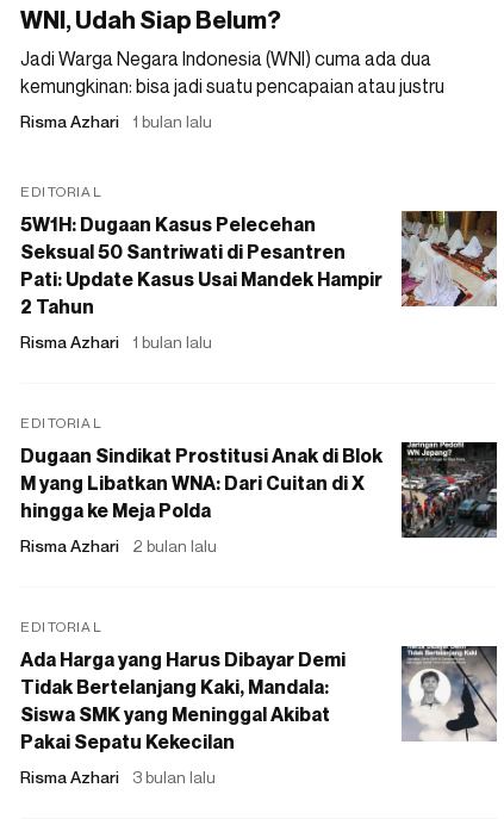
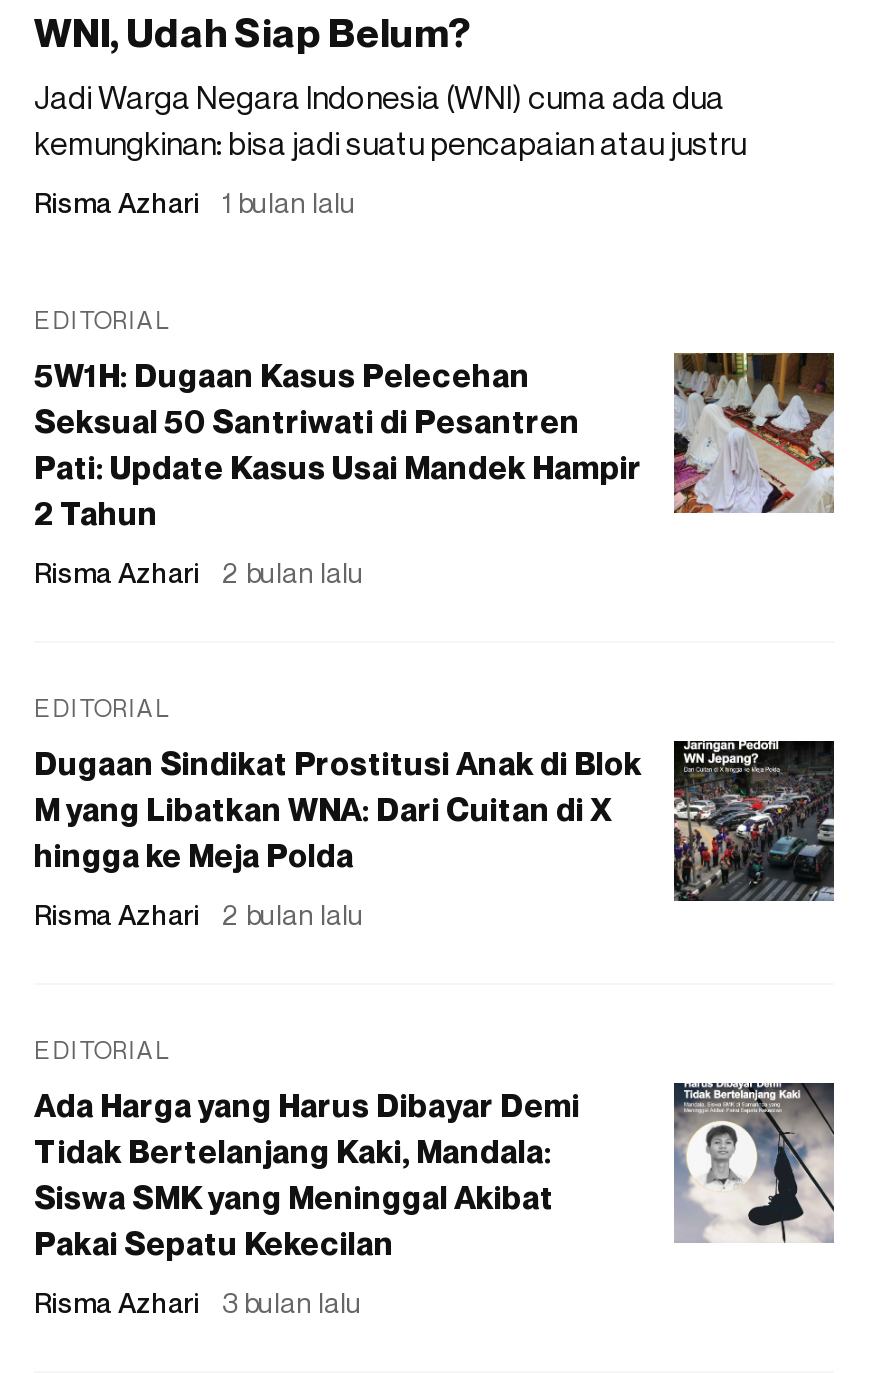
- Risma Azhari 1 bulan lalu
+ Risma Azhari 2 bulan lalu
